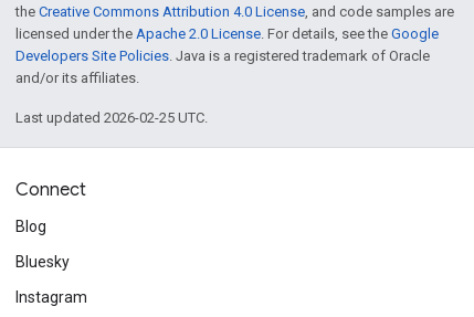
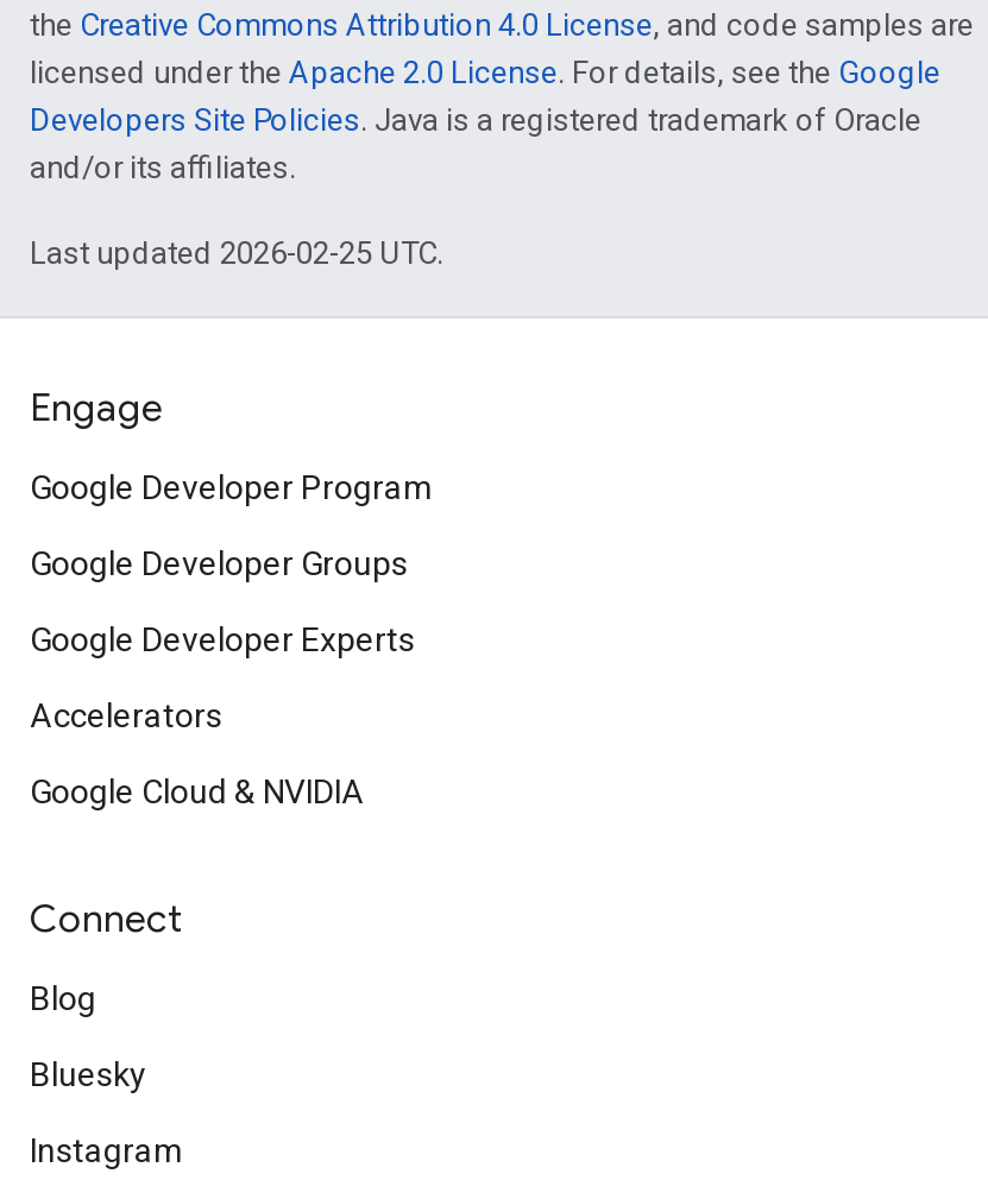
+ Engage
+ Google Developer Program
+ Google Developer Groups
+ Google Developer Experts
+ Accelerators
+ Google Cloud & NVIDIA
